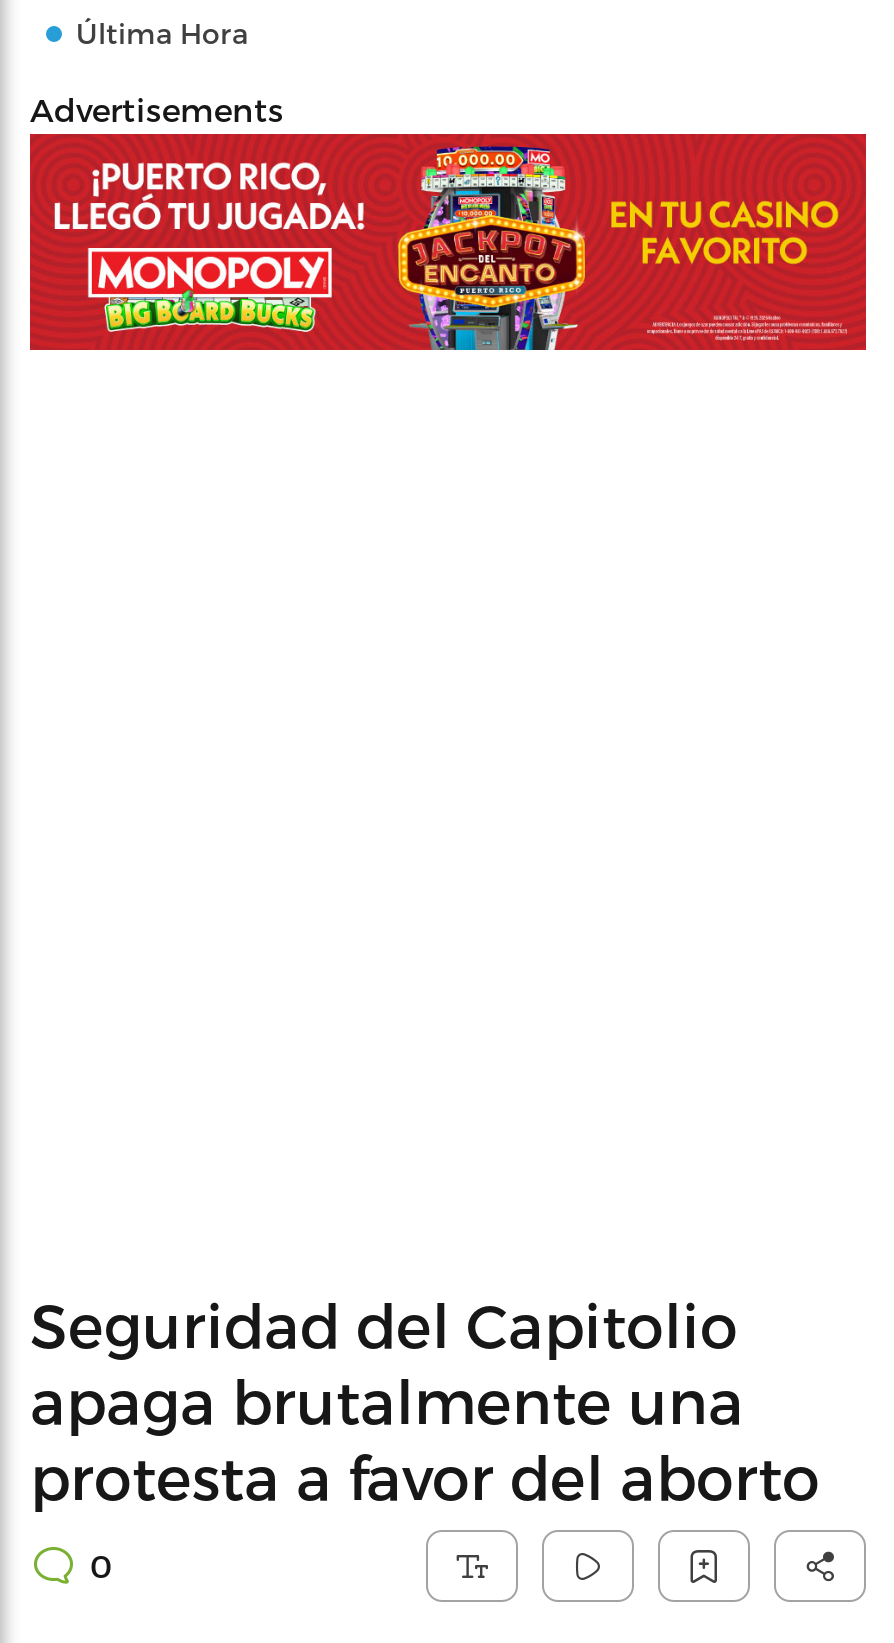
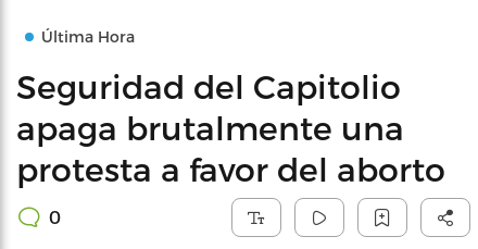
- Advertisements

- [image]
